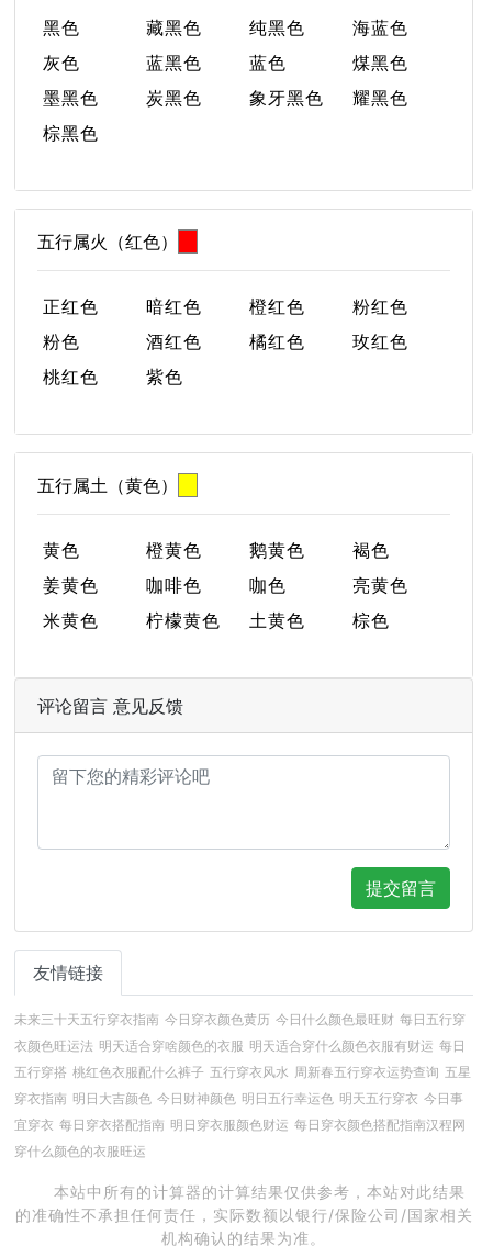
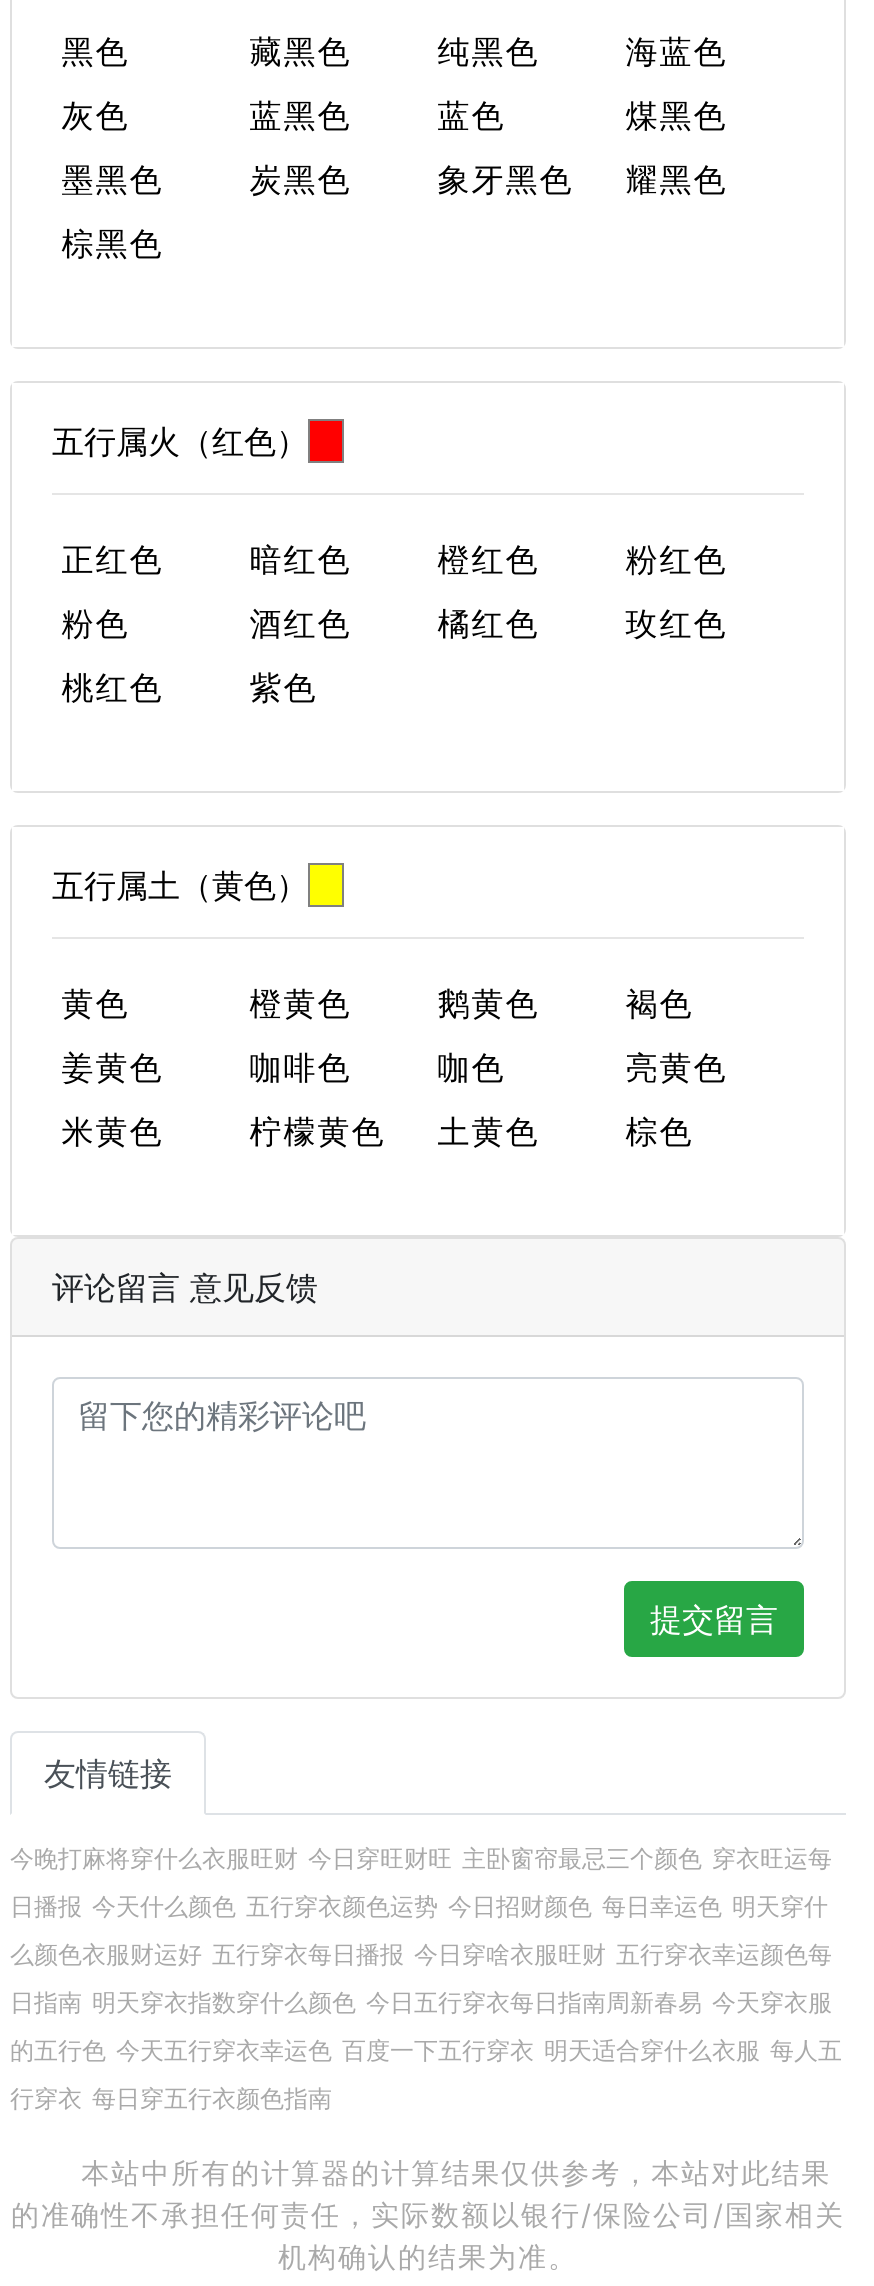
- 未来三十天五行穿衣指南 今日穿衣颜色黄历 今日什么颜色最旺财 每日五行穿
+ 今晚打麻将穿什么衣服旺财 今日穿旺财旺 主卧窗帘最忌三个颜色 穿衣旺运每

- 衣颜色旺运法 明天适合穿啥颜色的衣服 明天适合穿什么颜色衣服有财运 每日
+ 日播报 今天什么颜色 五行穿衣颜色运势 今日招财颜色 每日幸运色 明天穿什

- 五行穿搭 桃红色衣服配什么裤子 五行穿衣风水 周新春五行穿衣运势查询 五星
+ 么颜色衣服财运好 五行穿衣每日播报 今日穿啥衣服旺财 五行穿衣幸运颜色每

- 穿衣指南 明日大吉颜色 今日财神颜色 明日五行幸运色 明天五行穿衣 今日事
+ 日指南 明天穿衣指数穿什么颜色 今日五行穿衣每日指南周新春易 今天穿衣服

- 宜穿衣 每日穿衣搭配指南 明日穿衣服颜色财运 每日穿衣颜色搭配指南汉程网
+ 的五行色 今天五行穿衣幸运色 百度一下五行穿衣 明天适合穿什么衣服 每人五

- 穿什么颜色的衣服旺运
+ 行穿衣 每日穿五行衣颜色指南
